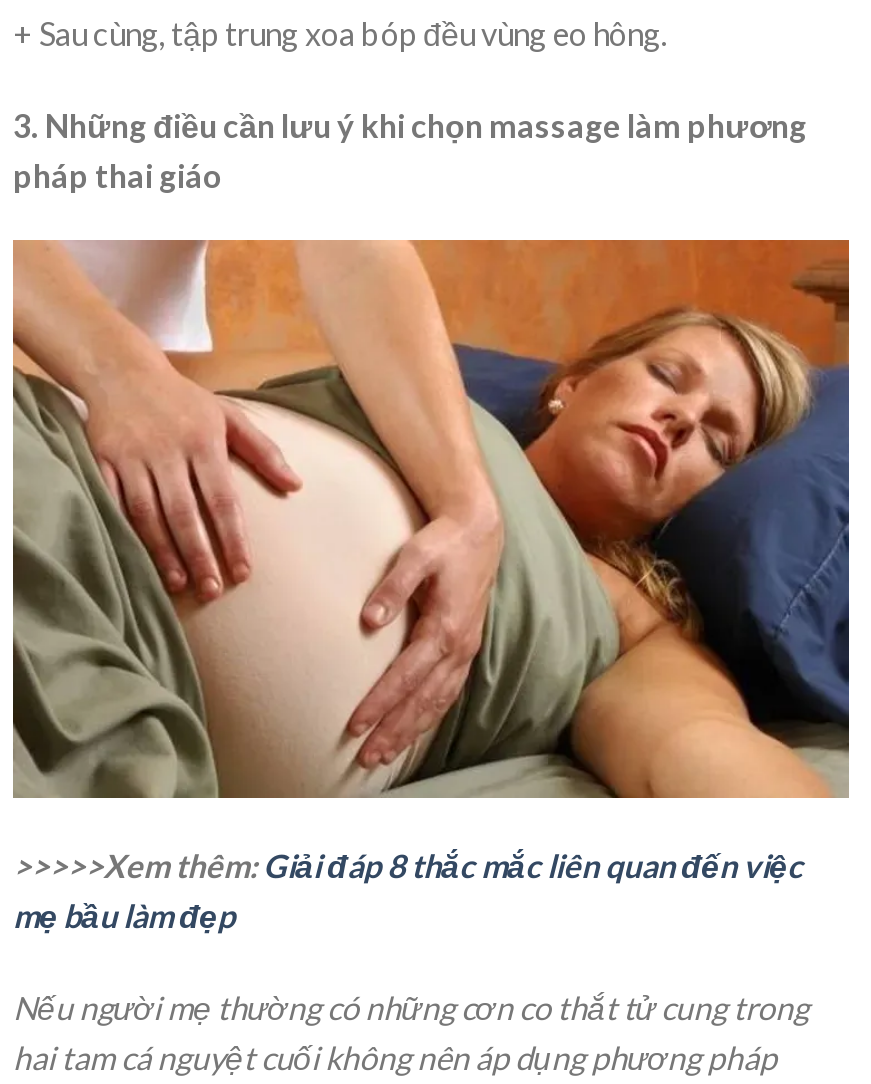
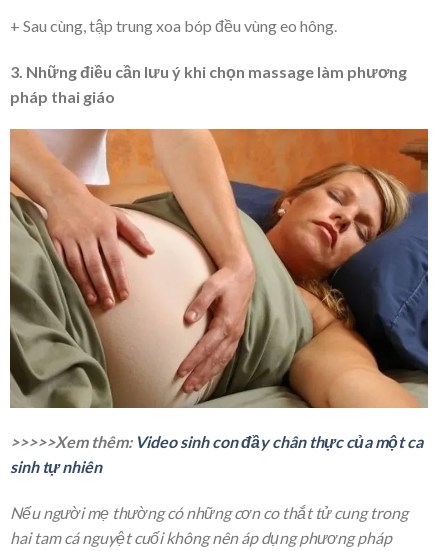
- >>>>>Xem thêm: Giải đáp 8 thắc mắc liên quan đến việc
- mẹ bầu làm đẹp
+ >>>>>Xem thêm: Video sinh con đầy chân thực của một ca
+ sinh tự nhiên
